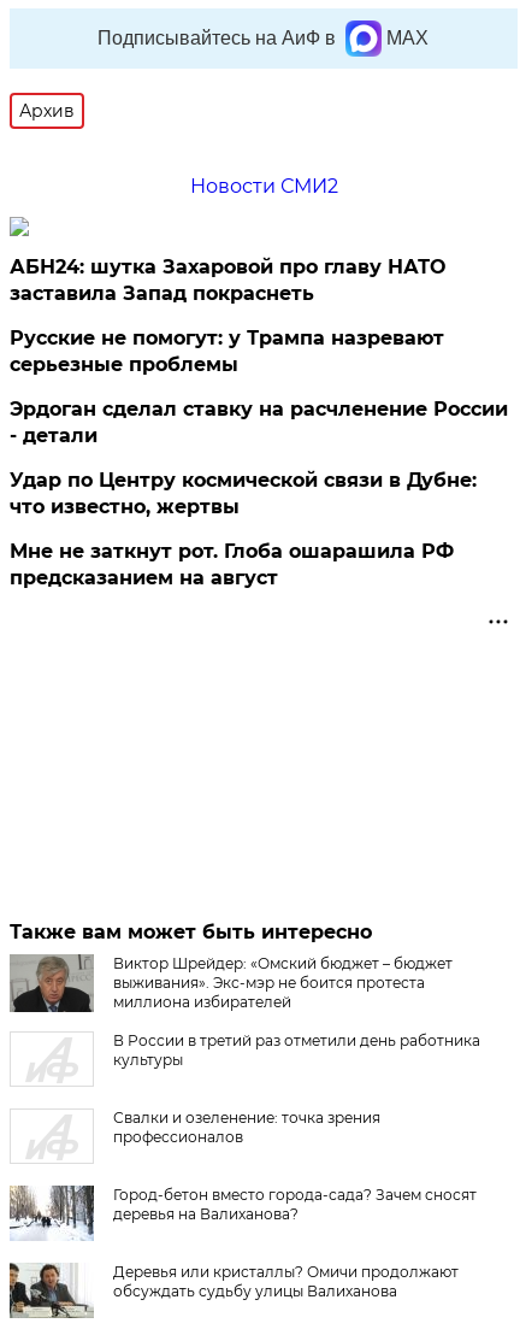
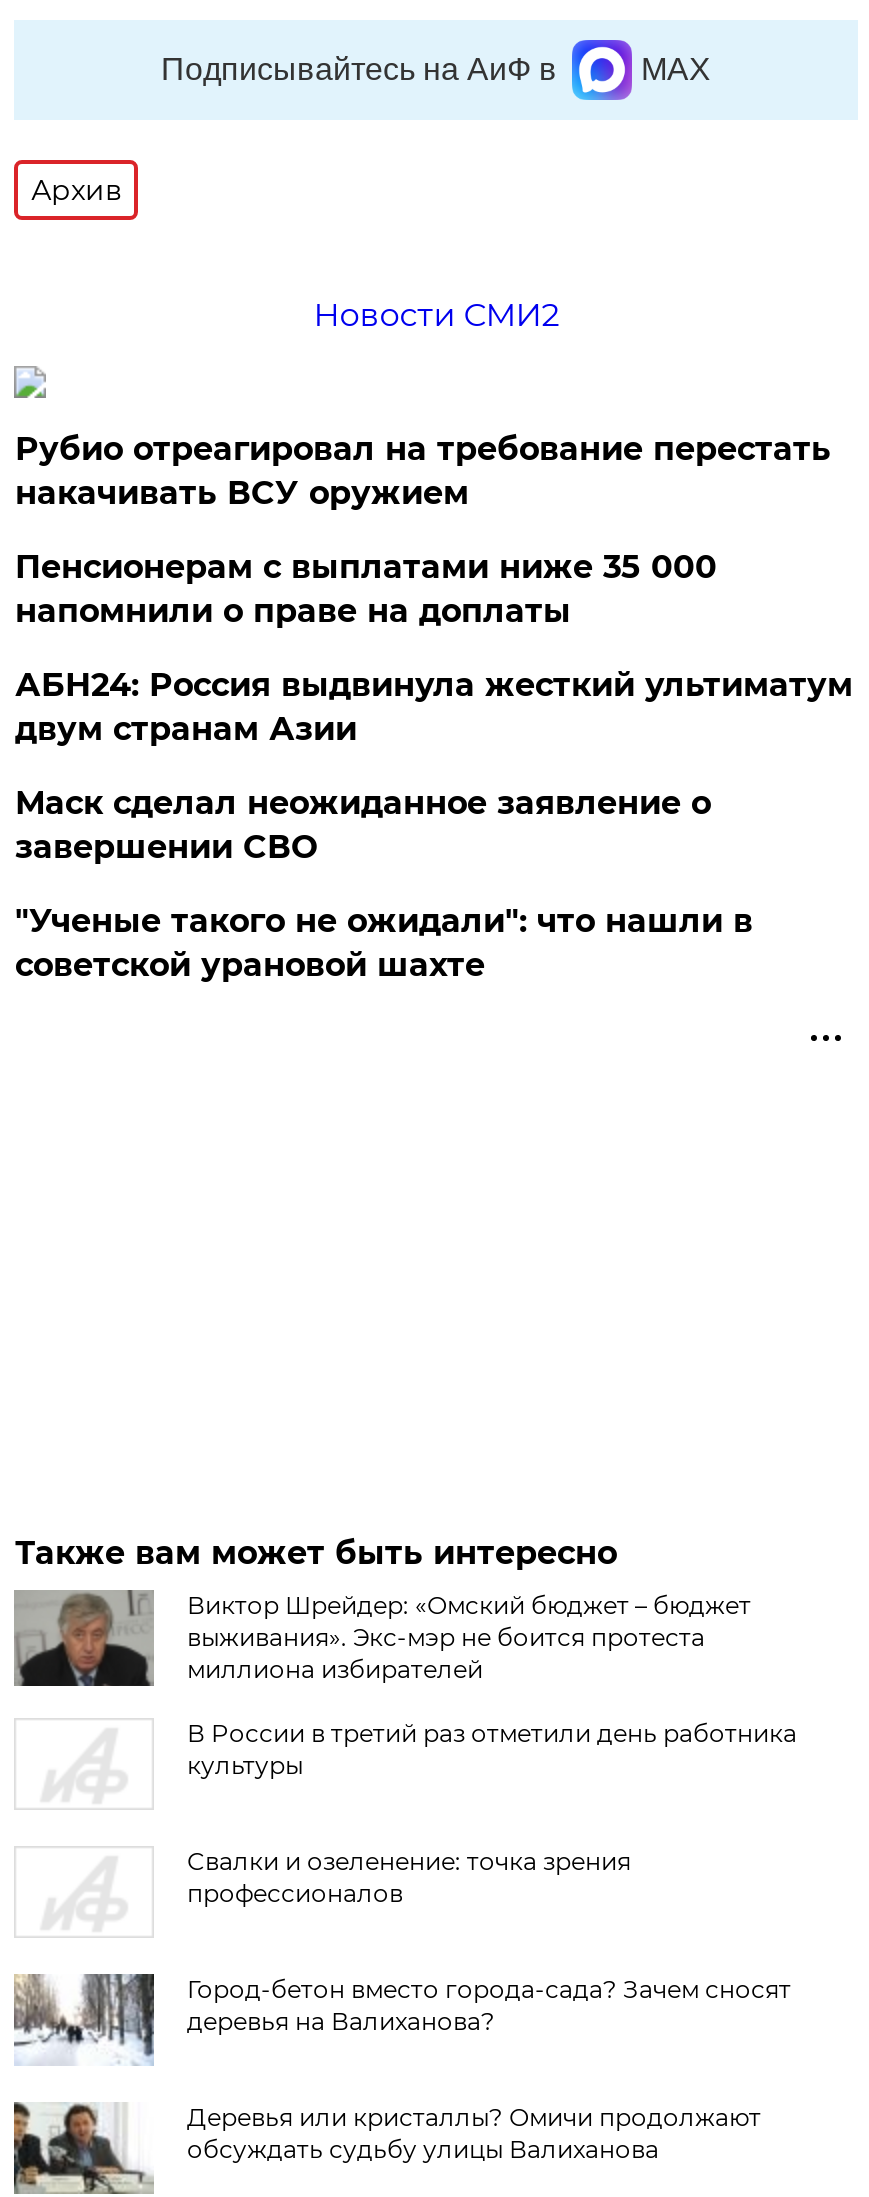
- АБН24: шутка Захаровой про главу НАТО
- заставила Запад покраснеть
+ Рубио отреагировал на требование перестать
+ накачивать ВСУ оружием

- Русские не помогут: у Трампа назревают
- серьезные проблемы
+ Пенсионерам с выплатами ниже 35 000
+ напомнили о праве на доплаты

- Эрдоган сделал ставку на расчленение России
- - детали
+ АБН24: Россия выдвинула жесткий ультиматум
+ двум странам Азии

- Удар по Центру космической связи в Дубне:
- что известно, жертвы
+ Маск сделал неожиданное заявление о
+ завершении СВО

- Мне не заткнут рот. Глоба ошарашила РФ
- предсказанием на август
+ "Ученые такого не ожидали": что нашли в
+ советской урановой шахте
